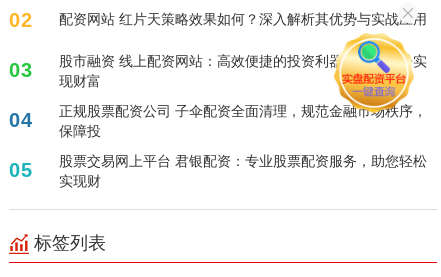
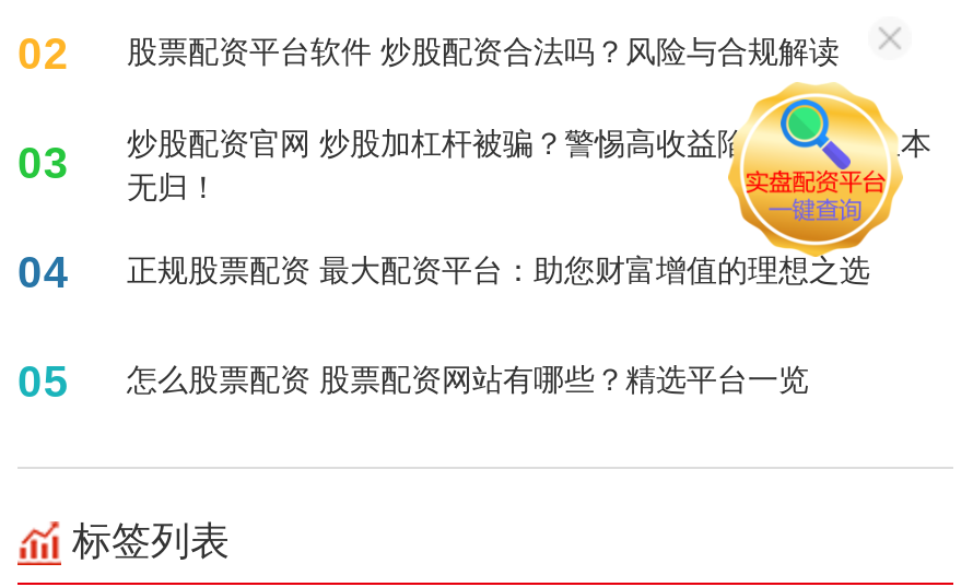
- 配资网站 红片天策略效果如何？深入解析其优势与实战应用
+ 股票配资平台软件 炒股配资合法吗？风险与合规解读

- 股市融资 线上配资网站：高效便捷的投资利器，助您轻松实
- 现财富
+ 炒股配资官网 炒股加杠杆被骗？警惕高收益陷阱，避免血本
+ 无归！

- 正规股票配资公司 子伞配资全面清理，规范金融市场秩序，
- 保障投
+ 正规股票配资 最大配资平台：助您财富增值的理想之选

- 股票交易网上平台 君银配资：专业股票配资服务，助您轻松
- 实现财
+ 怎么股票配资 股票配资网站有哪些？精选平台一览
